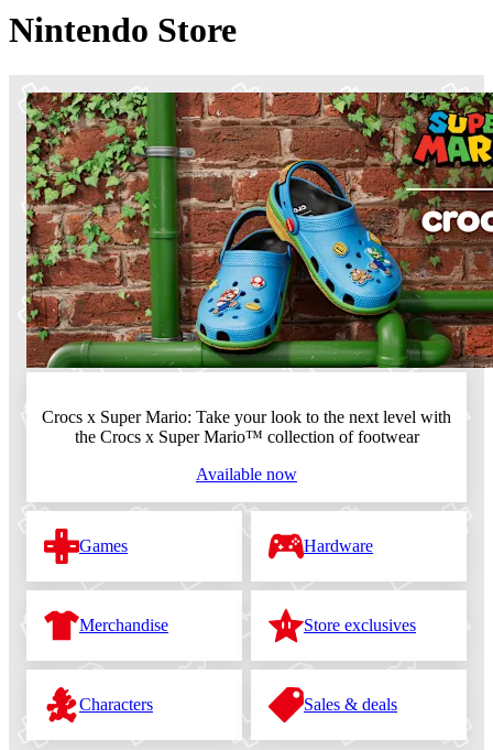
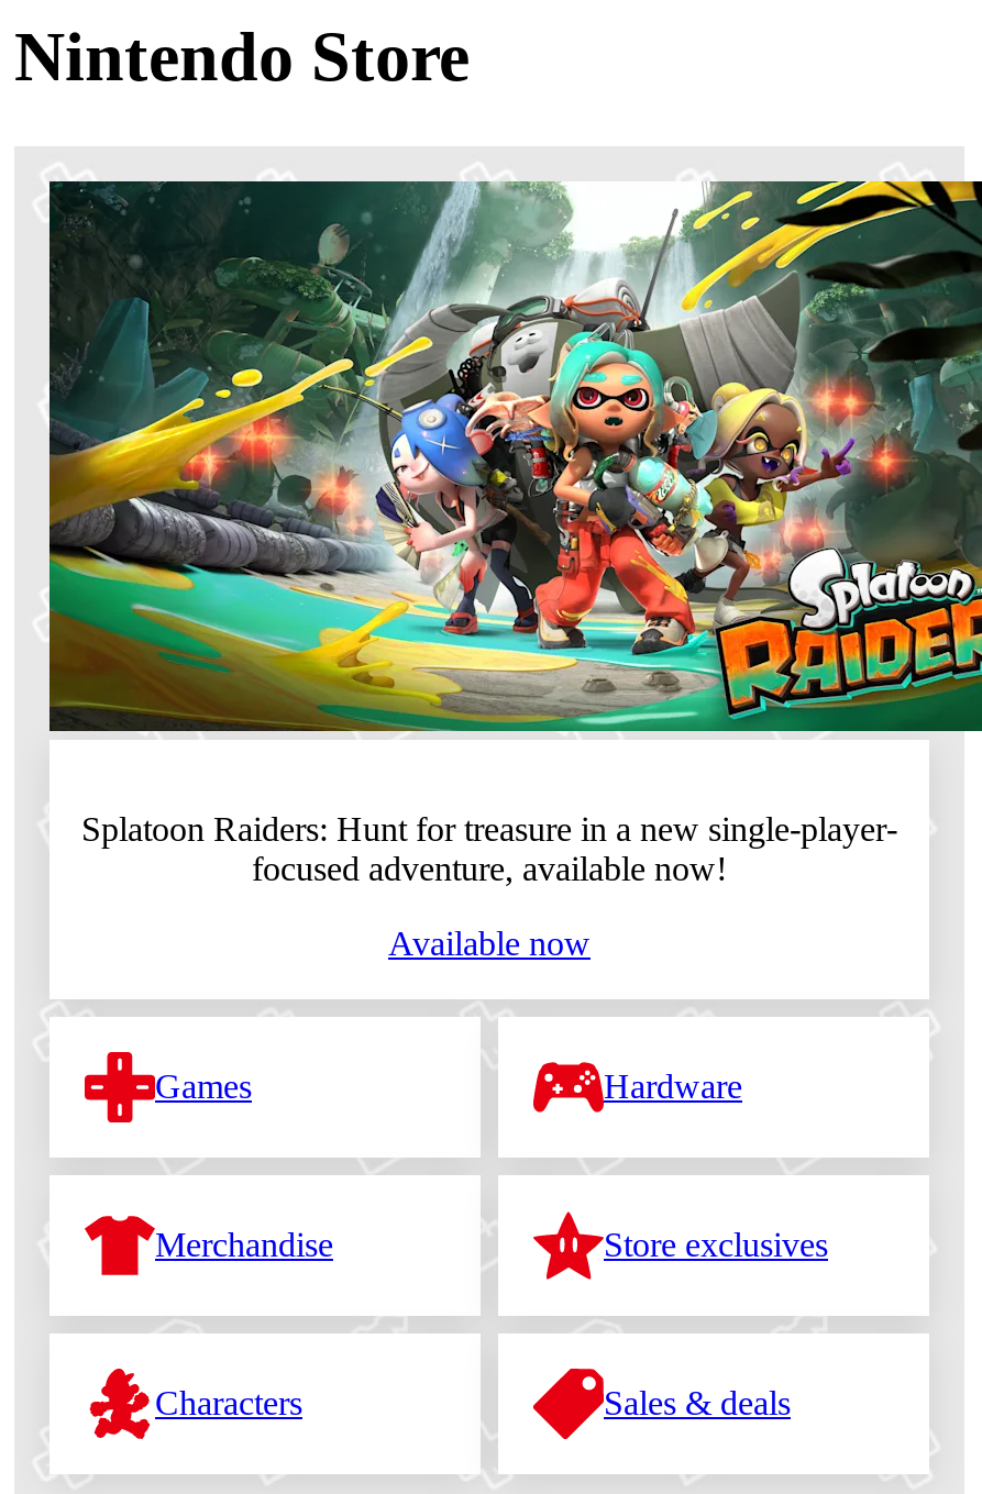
- [image]
- Crocs x Super Mario: Take your look to the next level with
- the Crocs x Super Mario™ collection of footwear
+ [image]
+ Splatoon Raiders: Hunt for treasure in a new single-player-
+ focused adventure, available now!
